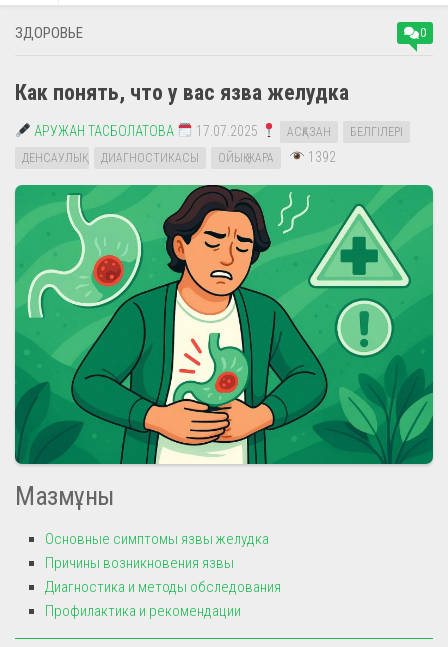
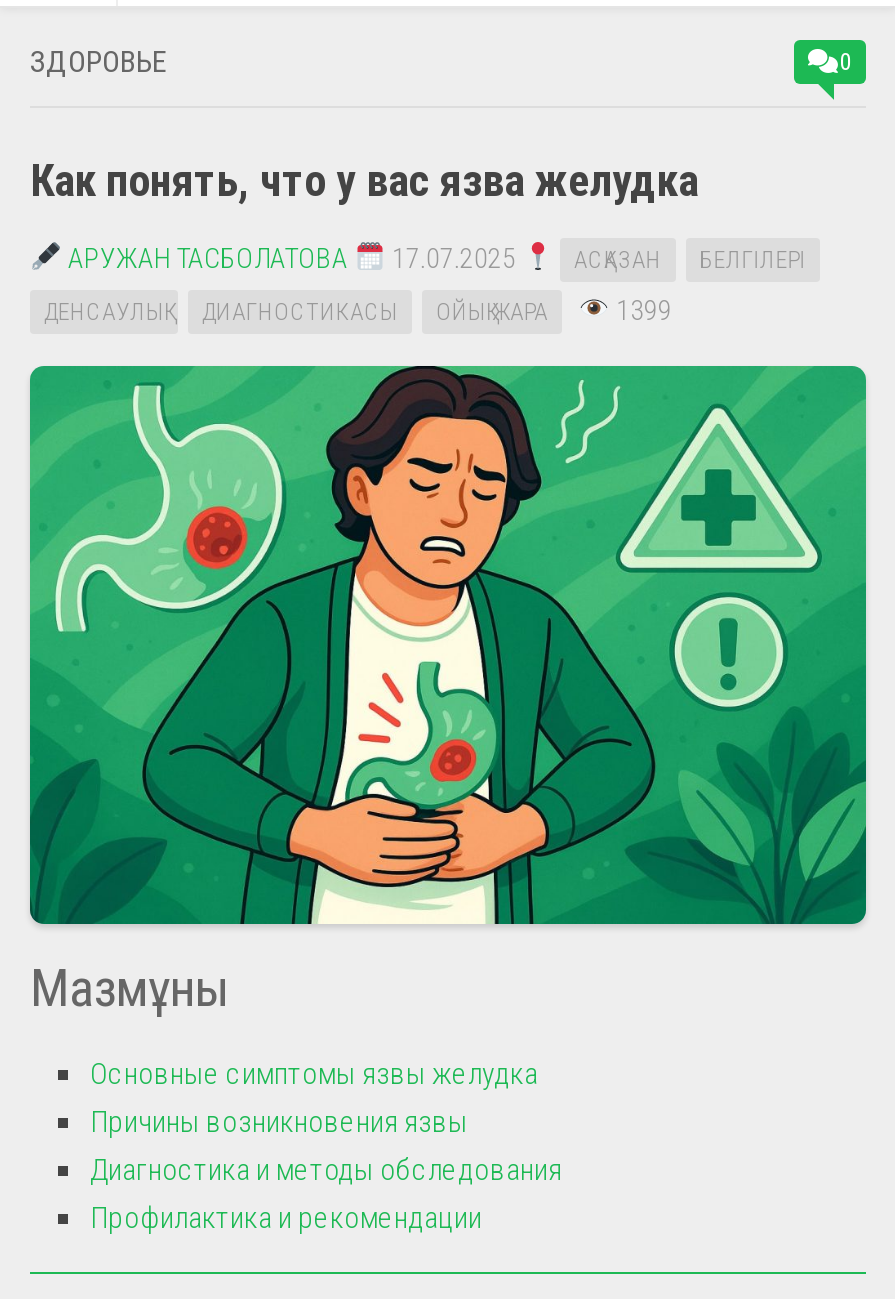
- 1392
+ 1399
